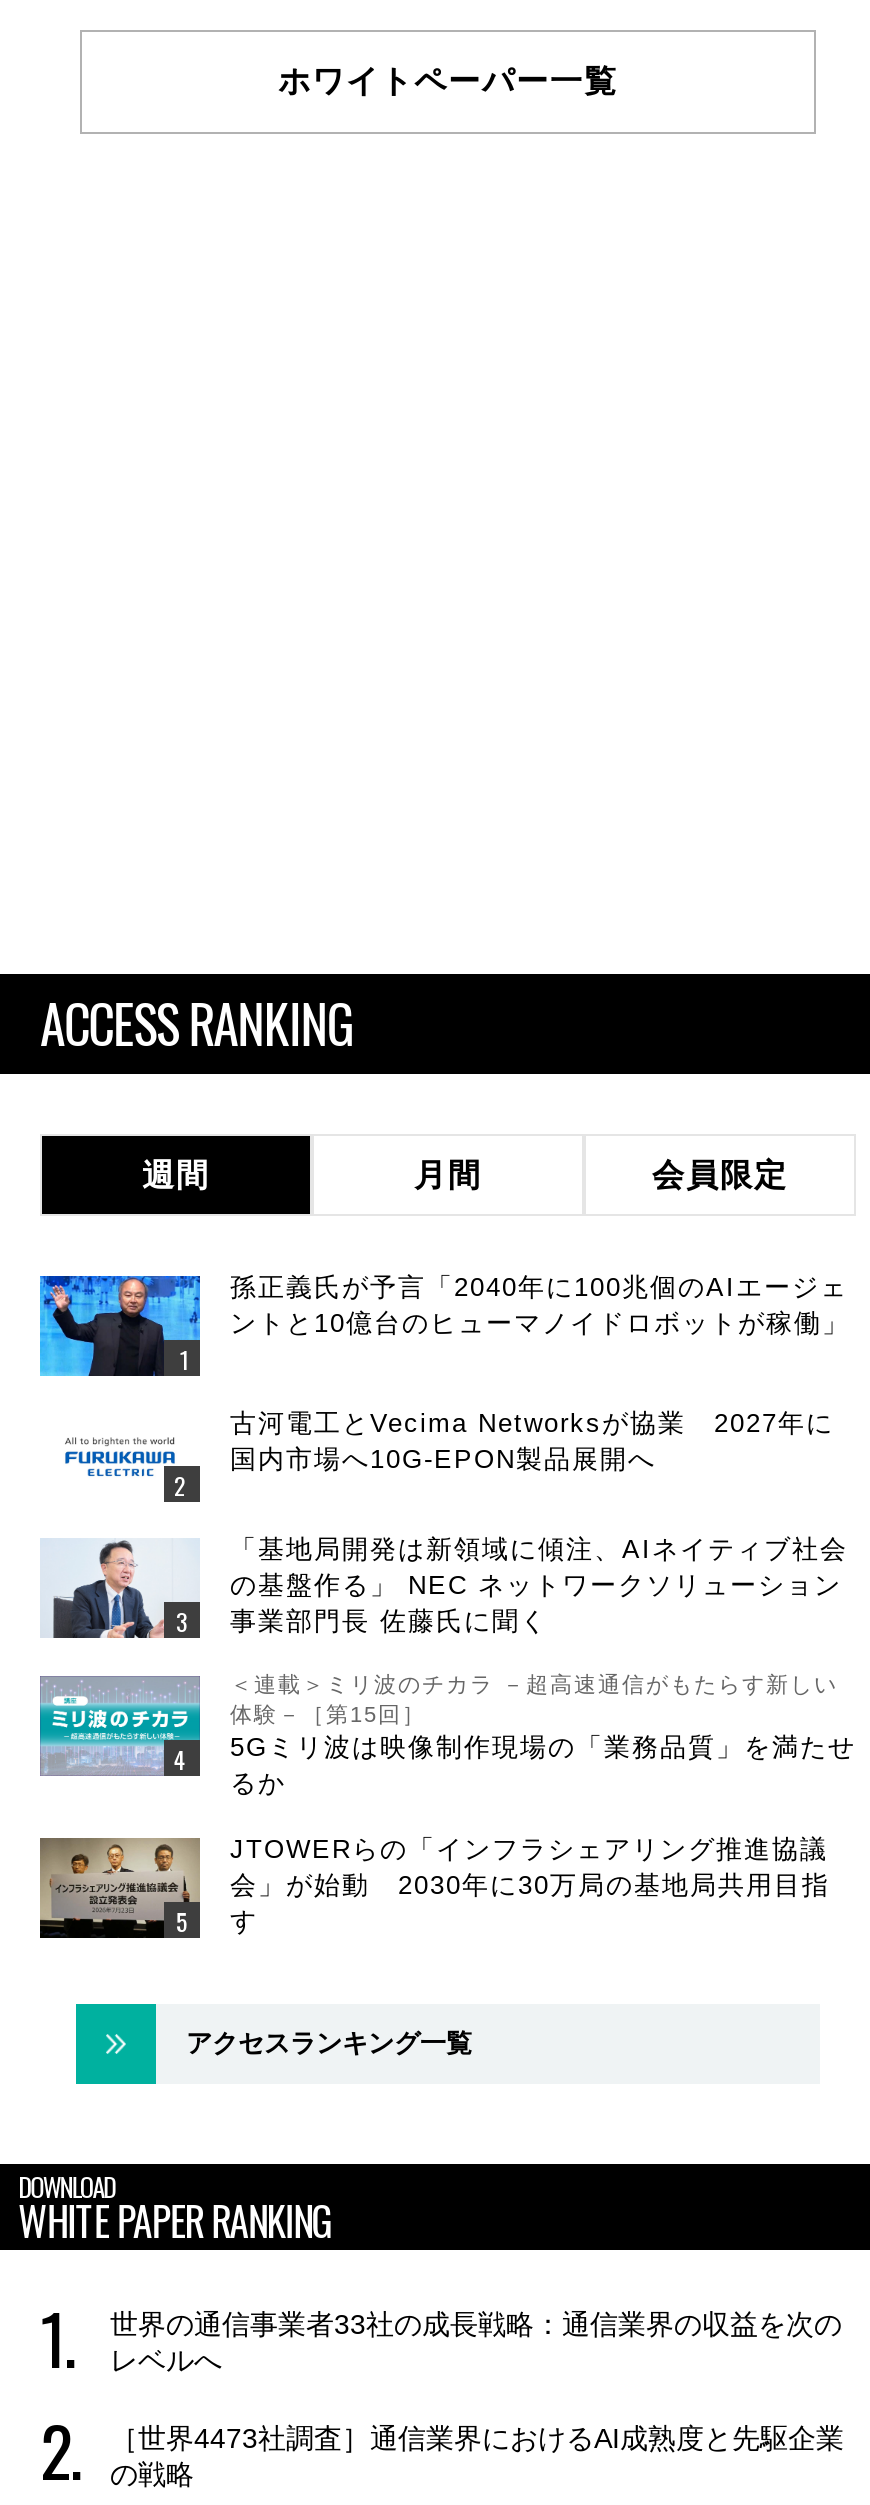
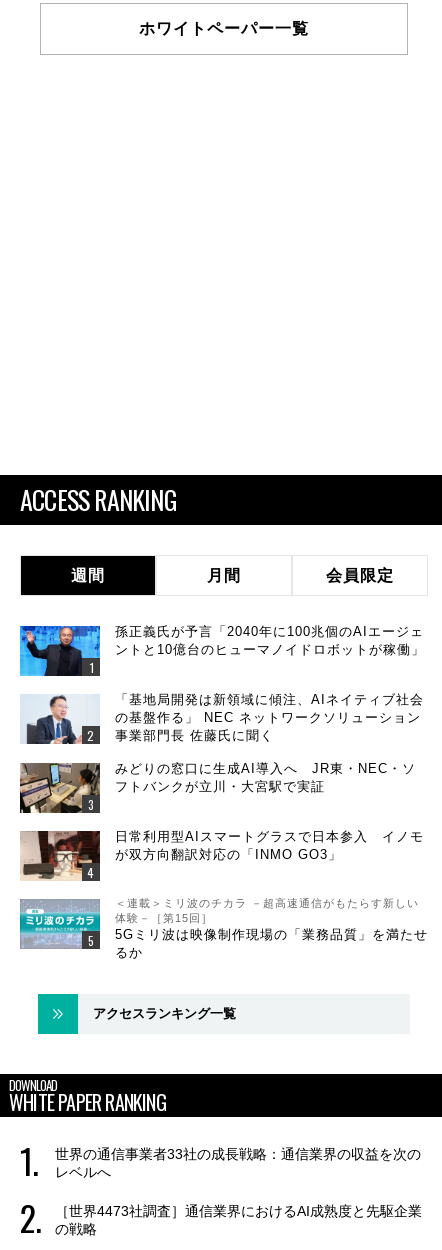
- [image]
+ [image]

- 古河電工とVecima Networksが協業 2027年に
- 国内市場へ10G-EPON製品展開へ

moved up: [image] | 「基地局開発は新領域に傾注、AIネイティブ社会 | の基盤作る」 NEC ネットワークソリューション | 事業部門長 佐藤氏に聞く

+ みどりの窓口に生成AI導入へ JR東・NEC・ソ
+ フトバンクが立川・大宮駅で実証
+ 日常利用型AIスマートグラスで日本参入 イノモ
+ が双方向翻訳対応の「INMO GO3」

moved down: [image] | ＜連載＞ミリ波のチカラ －超高速通信がもたらす新しい | 体験－［第15回］ | 5Gミリ波は映像制作現場の「業務品質」を満たせ | るか

- [image]
+ [image]

- JTOWERらの「インフラシェアリング推進協議
- 会」が始動 2030年に30万局の基地局共用目指
- す
